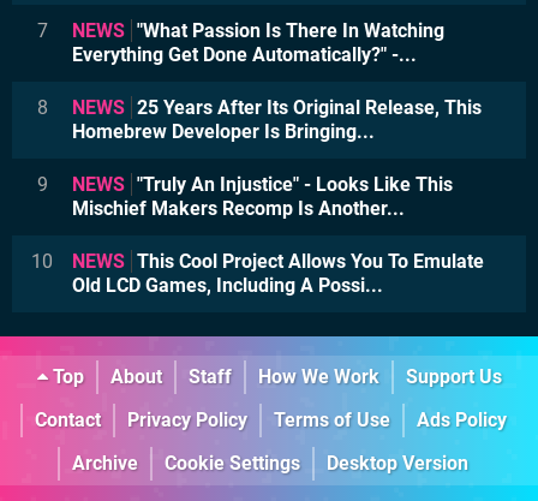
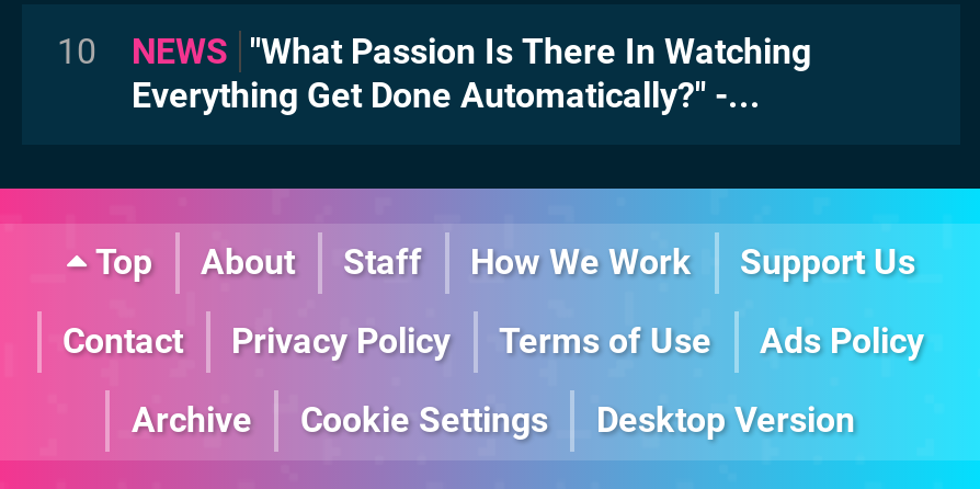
- 7
+ 10

- 8
- NEWS 25 Years After Its Original Release, This
- Homebrew Developer Is Bringing...
- 9
- NEWS "Truly An Injustice" - Looks Like This
- Mischief Makers Recomp Is Another...
- 10
- NEWS This Cool Project Allows You To Emulate
- Old LCD Games, Including A Possi...
